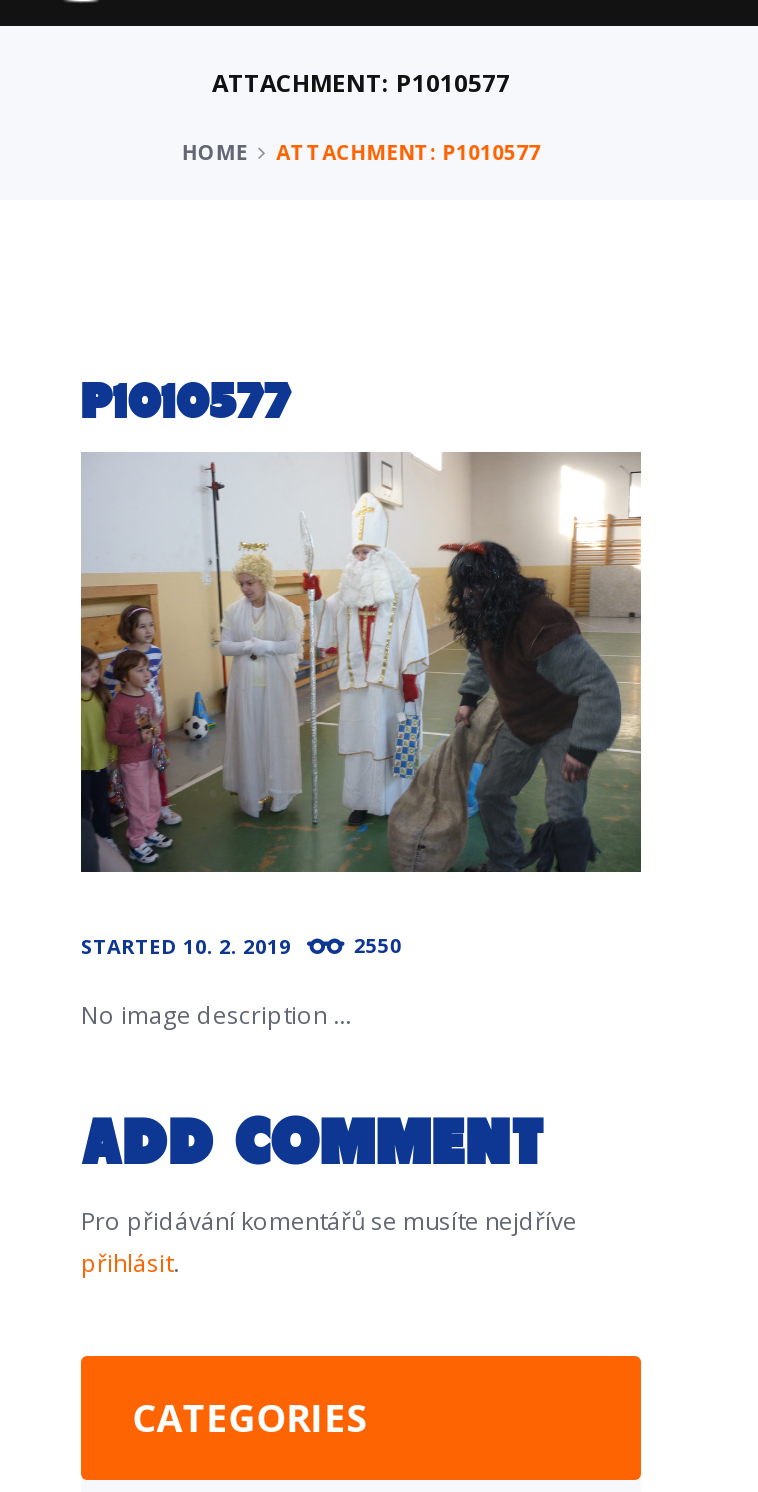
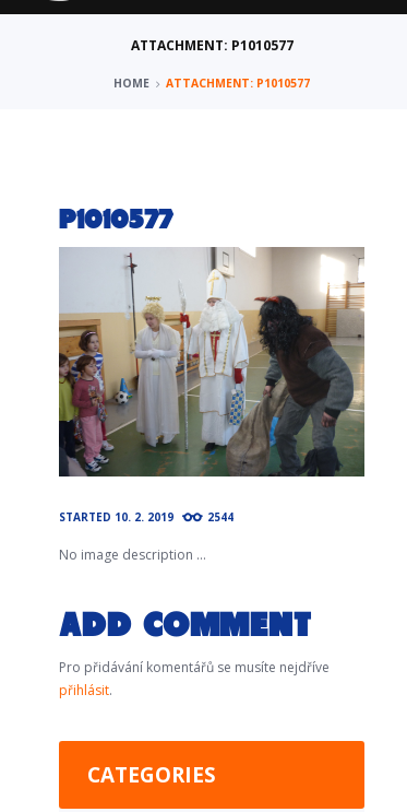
- 2550
+ 2544
